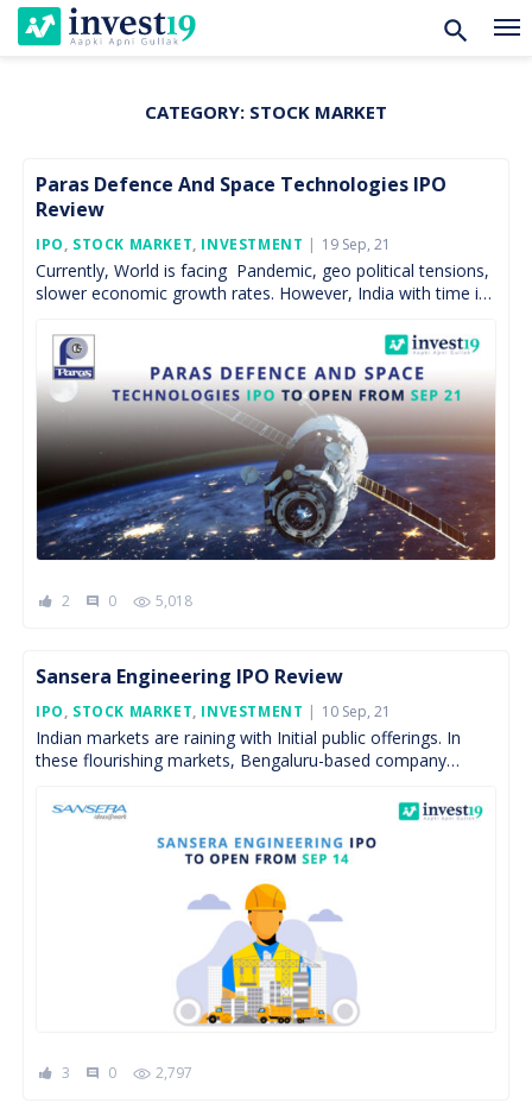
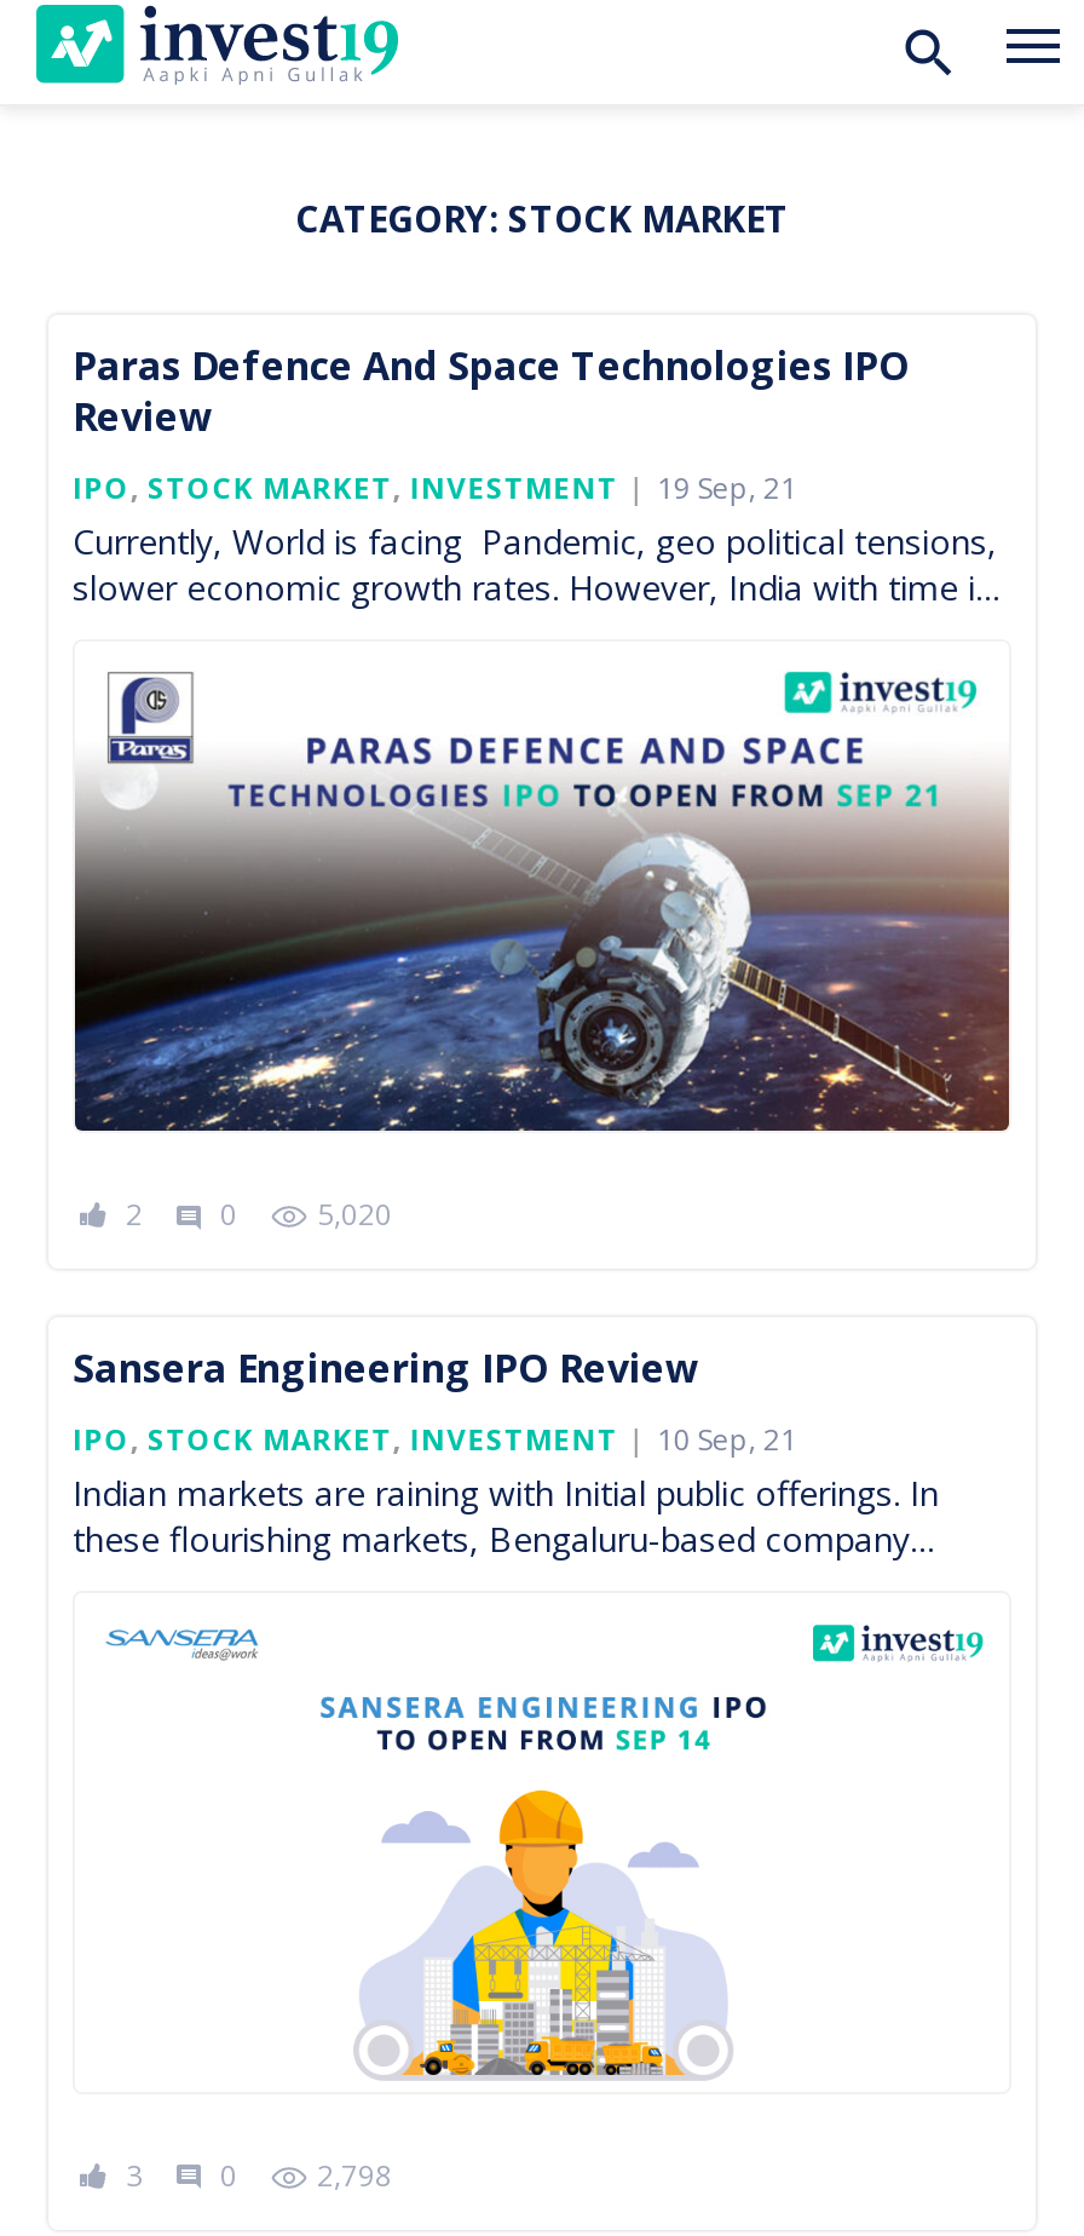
- 5,018
+ 5,020

- 2,797
+ 2,798
